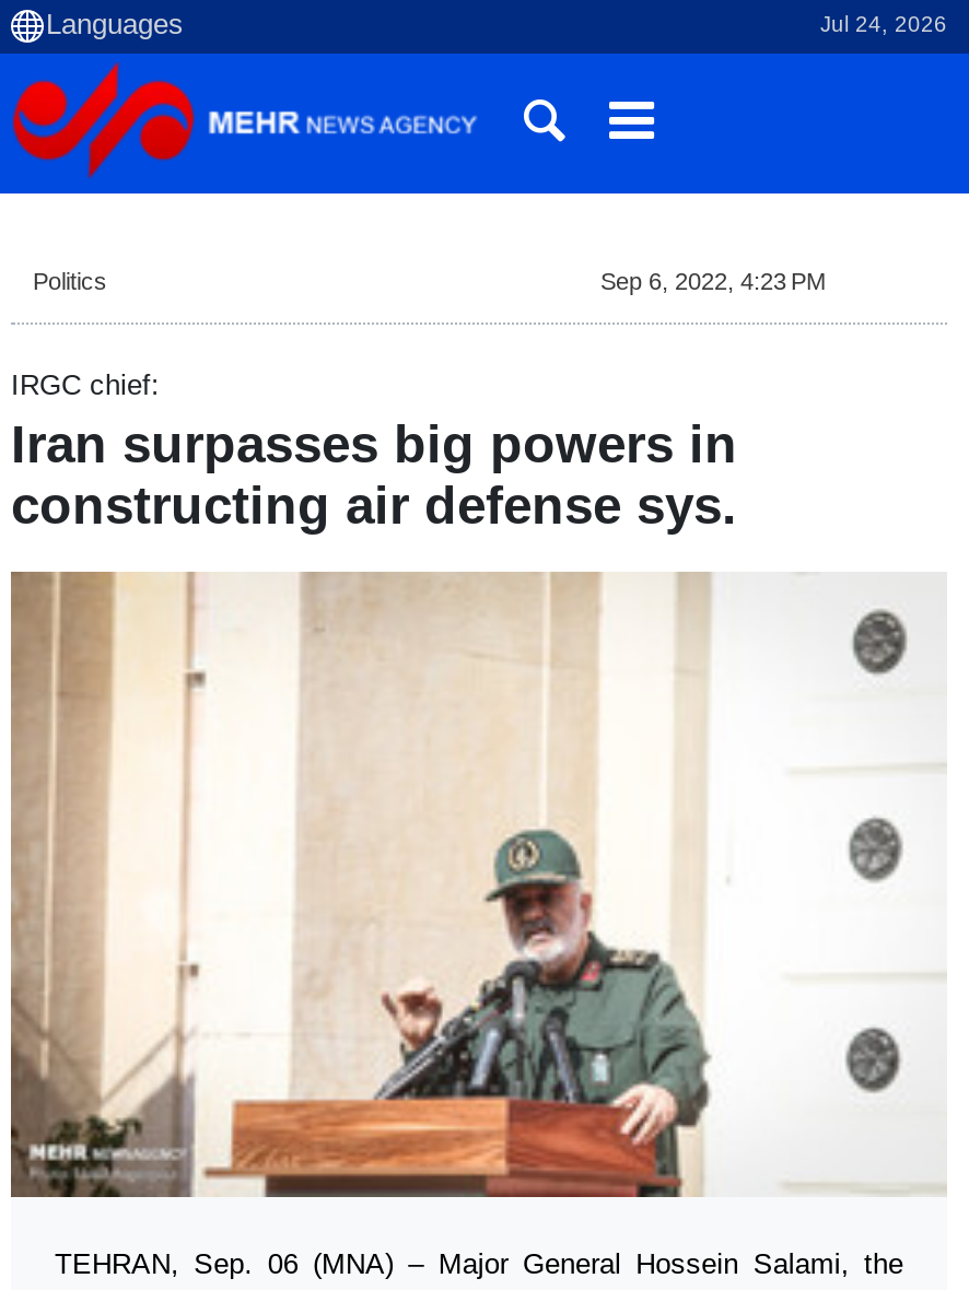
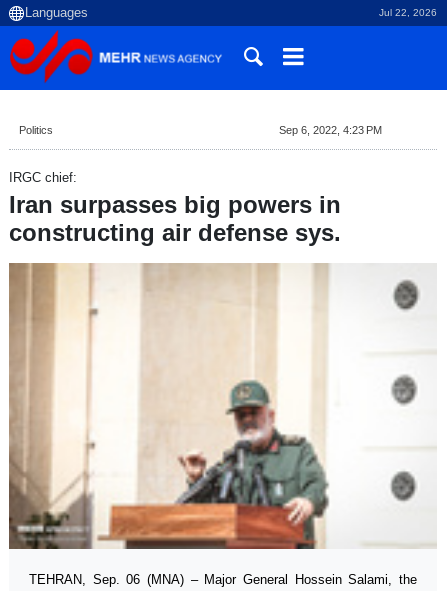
- Jul 24, 2026
+ Jul 22, 2026
